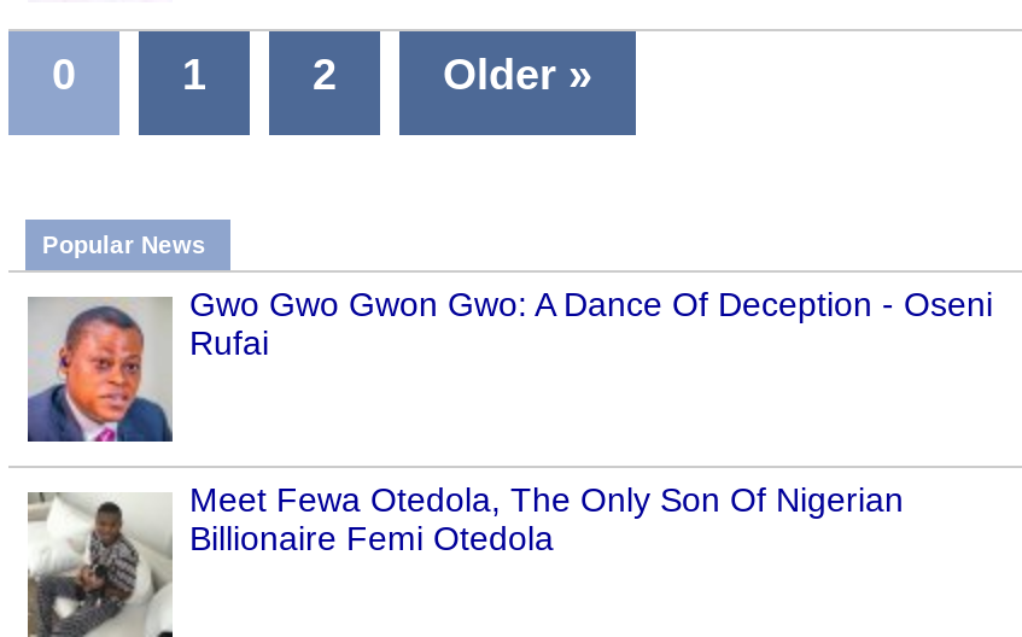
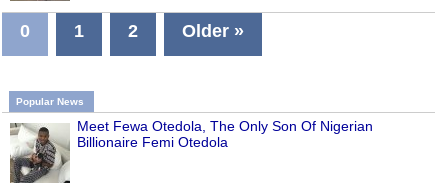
- [image]
- Gwo Gwo Gwon Gwo: A Dance Of Deception - Oseni
- Rufai
